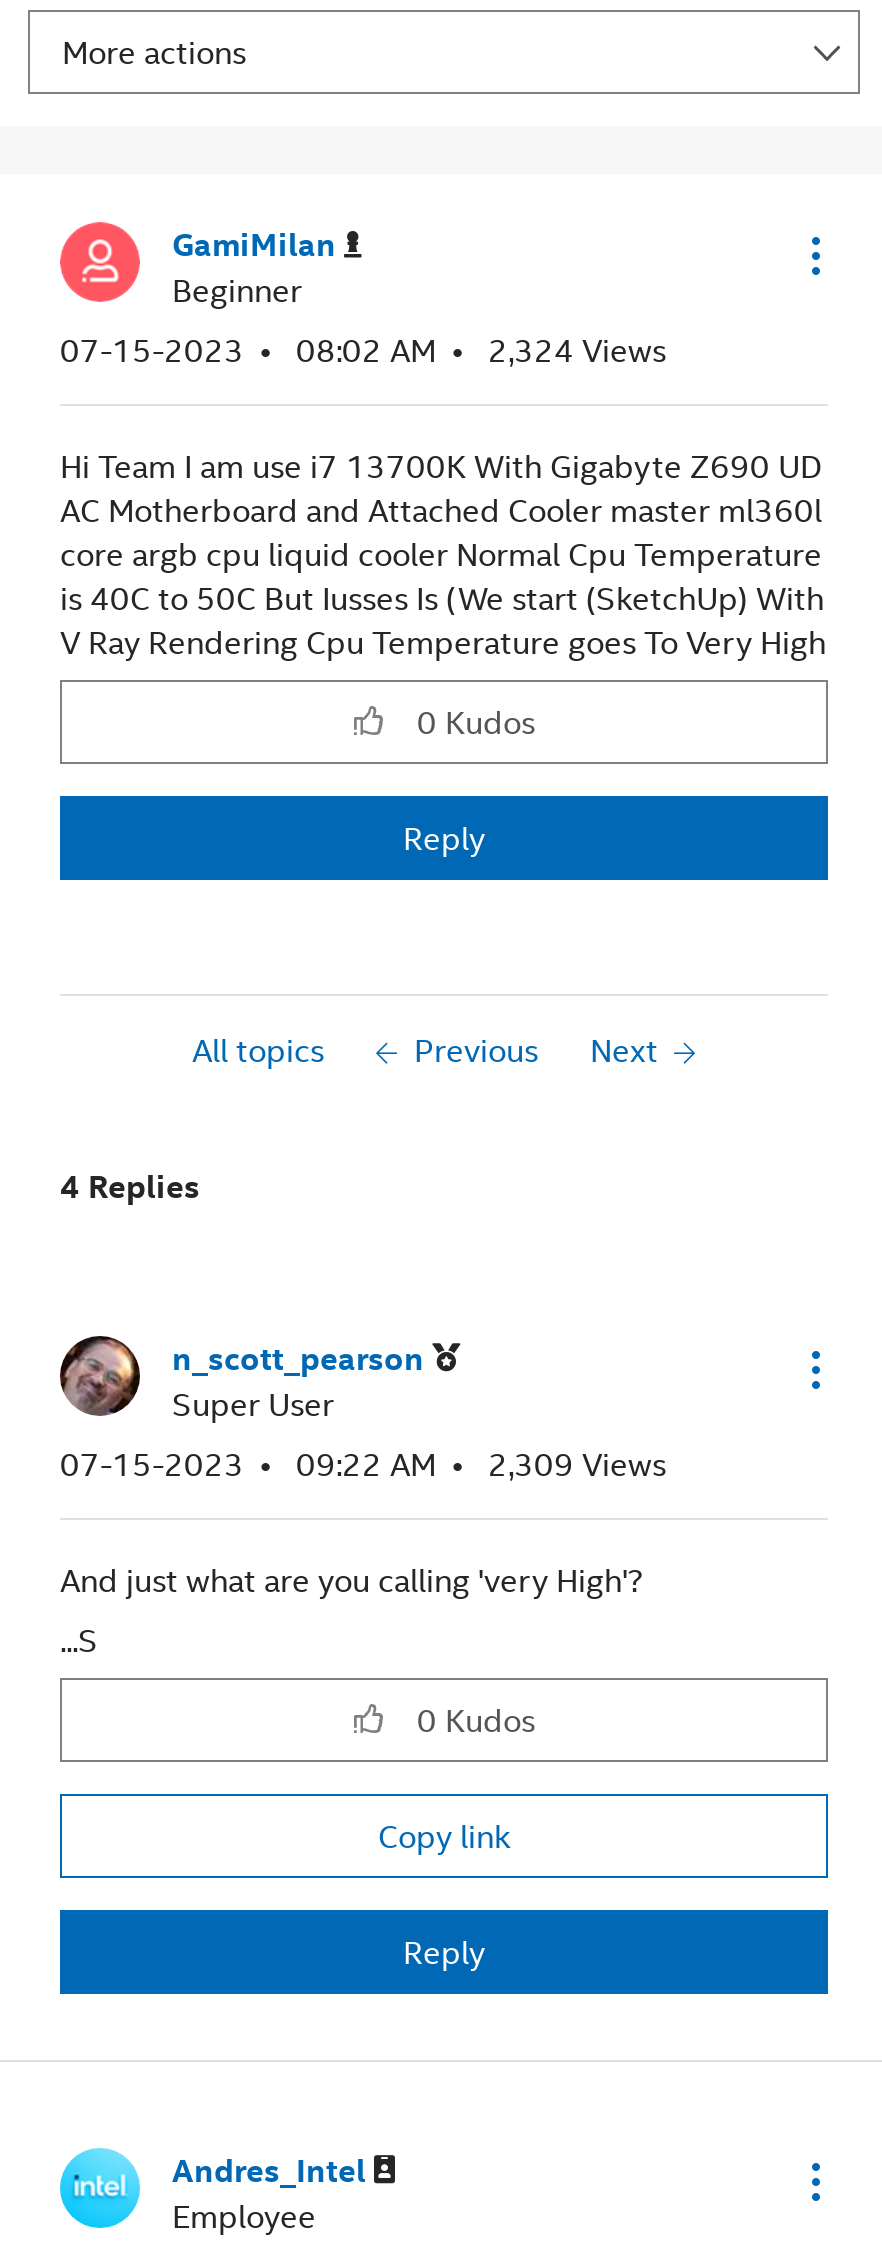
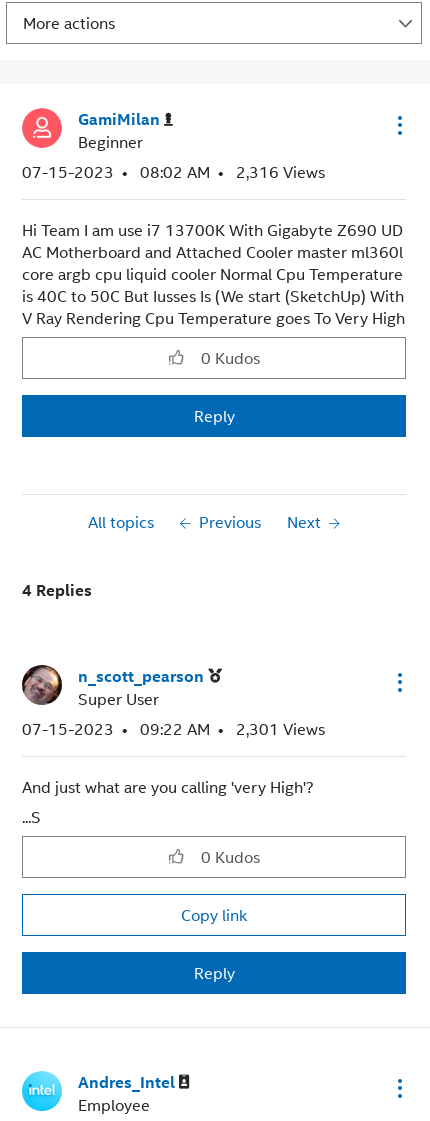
- 07-15-2023 08:02 AM 2,324 Views
+ 07-15-2023 08:02 AM 2,316 Views

- 07-15-2023 09:22 AM 2,309 Views
+ 07-15-2023 09:22 AM 2,301 Views
